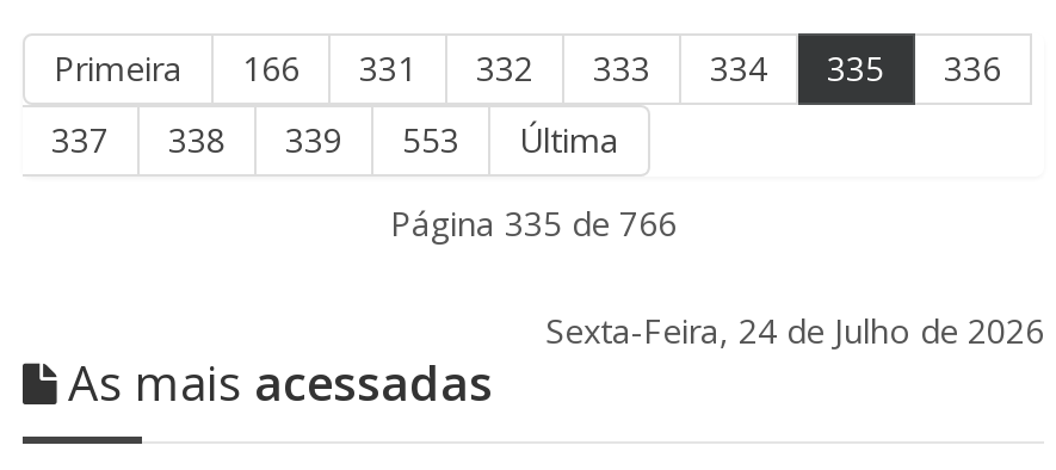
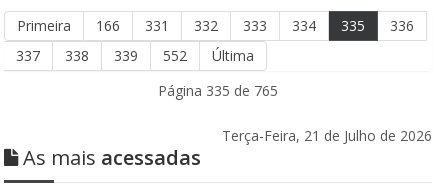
- 337 338 339 553 Última
+ 337 338 339 552 Última

- Página 335 de 766
+ Página 335 de 765

- Sexta-Feira, 24 de Julho de 2026
+ Terça-Feira, 21 de Julho de 2026
